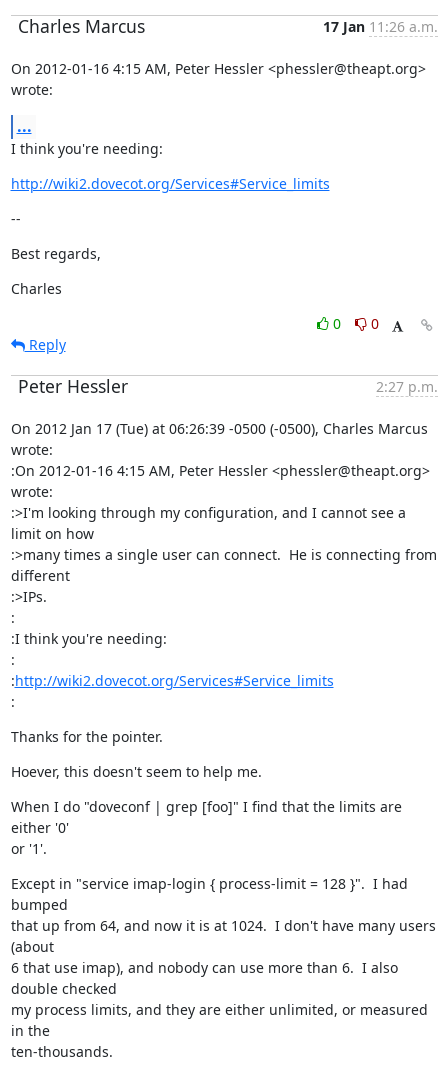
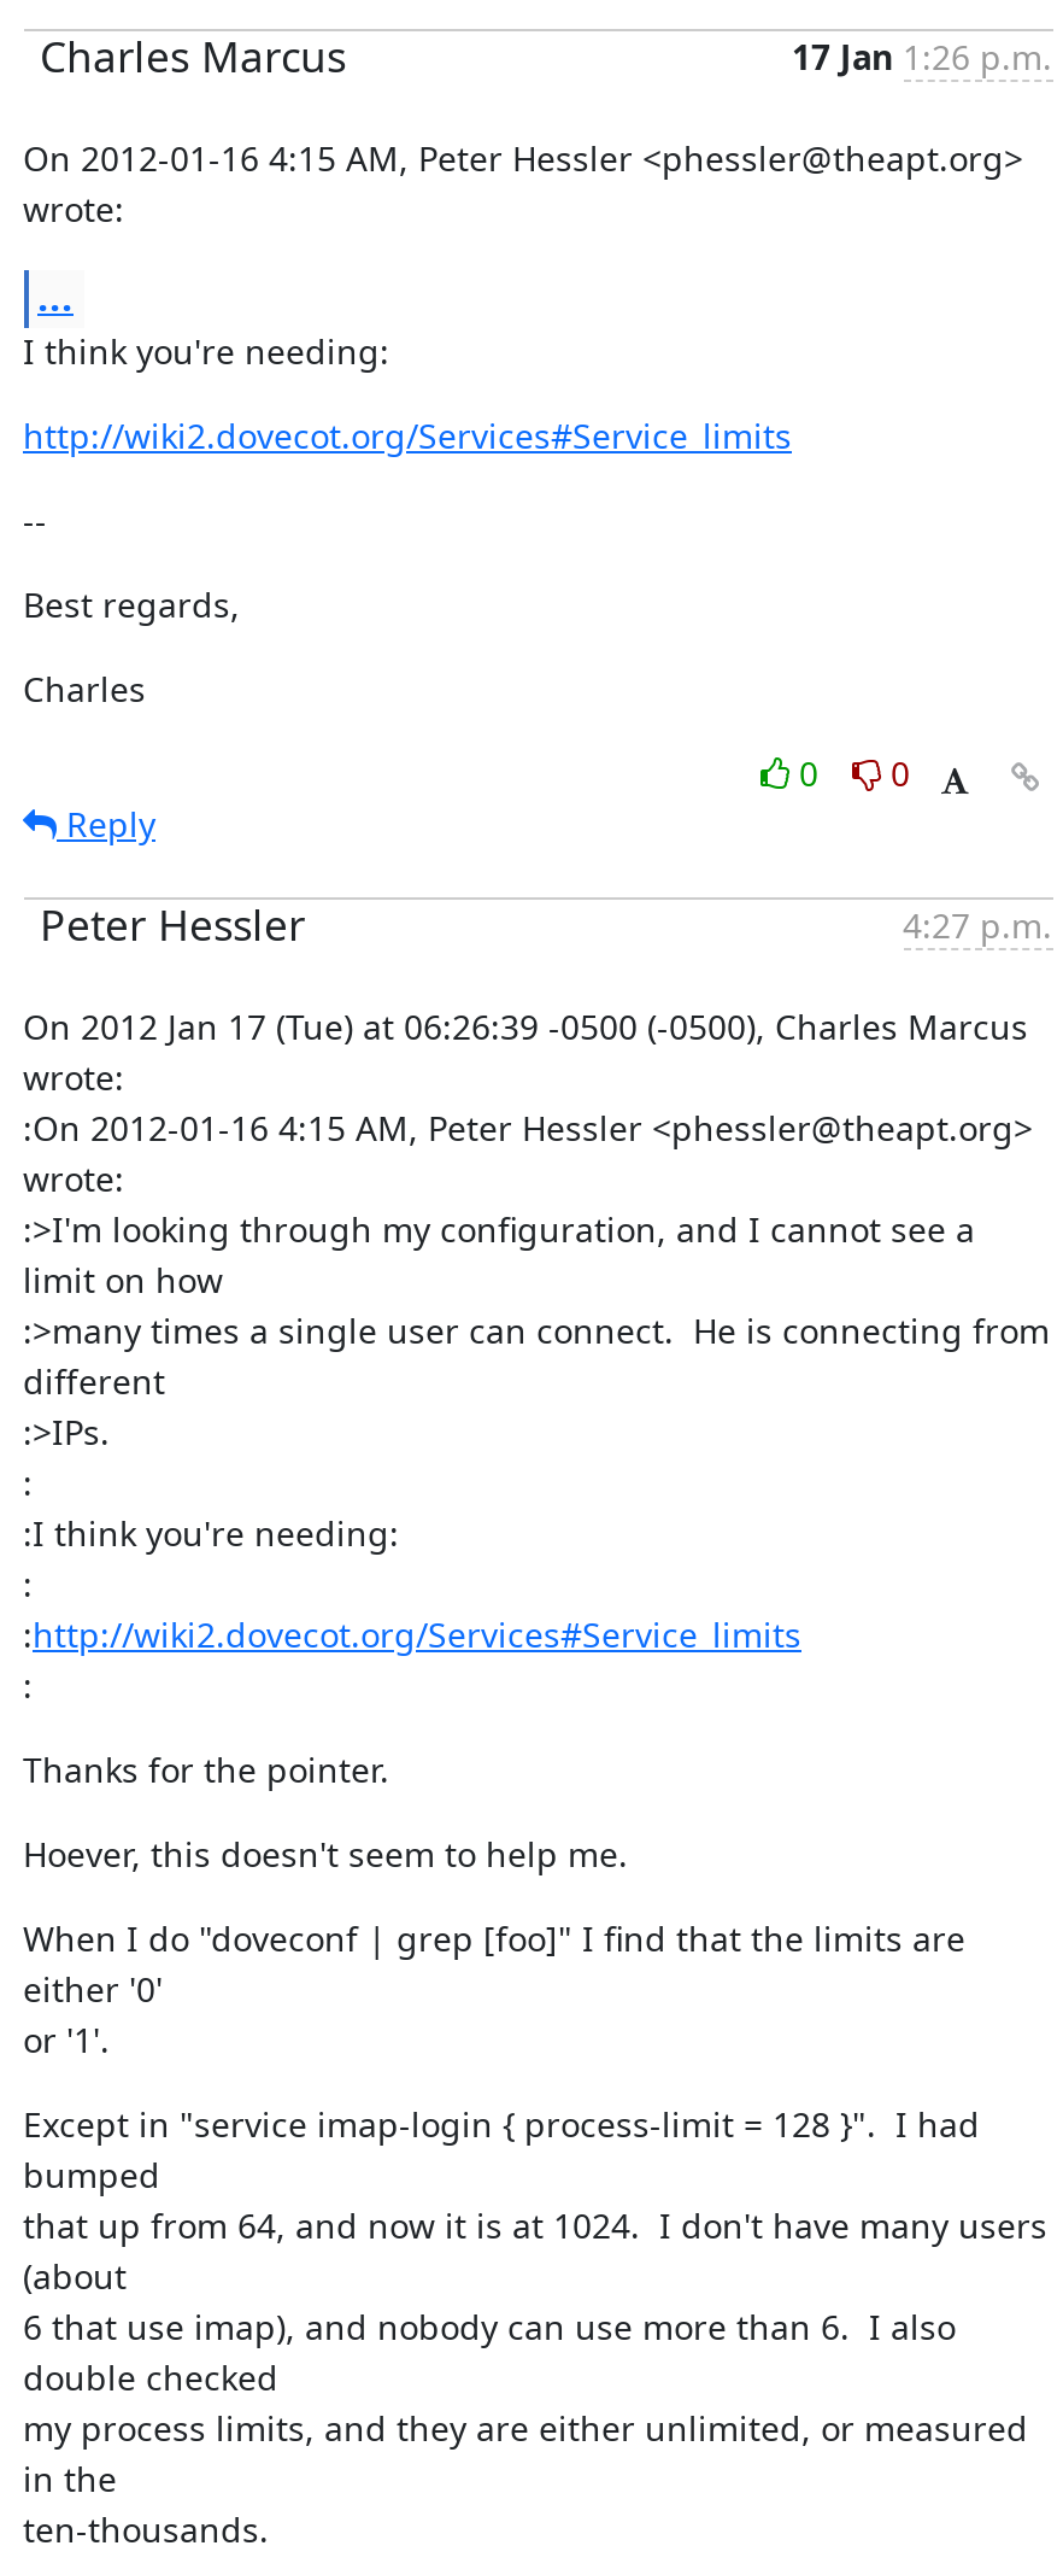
- 17 Jan 11:26 a.m.
+ 17 Jan 1:26 p.m.

- 2:27 p.m.
+ 4:27 p.m.
